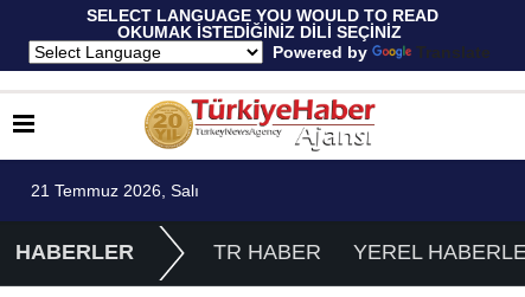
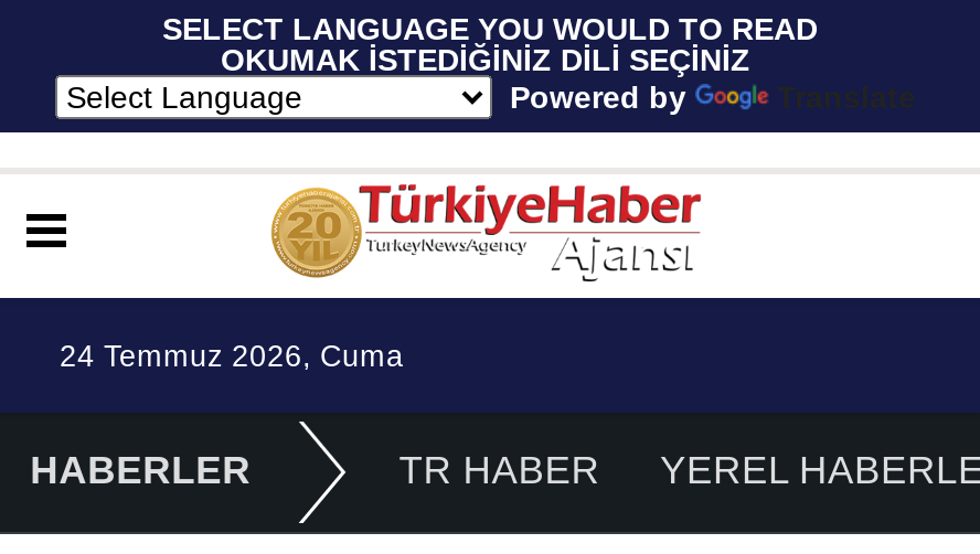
- 21 Temmuz 2026, Salı
+ 24 Temmuz 2026, Cuma
